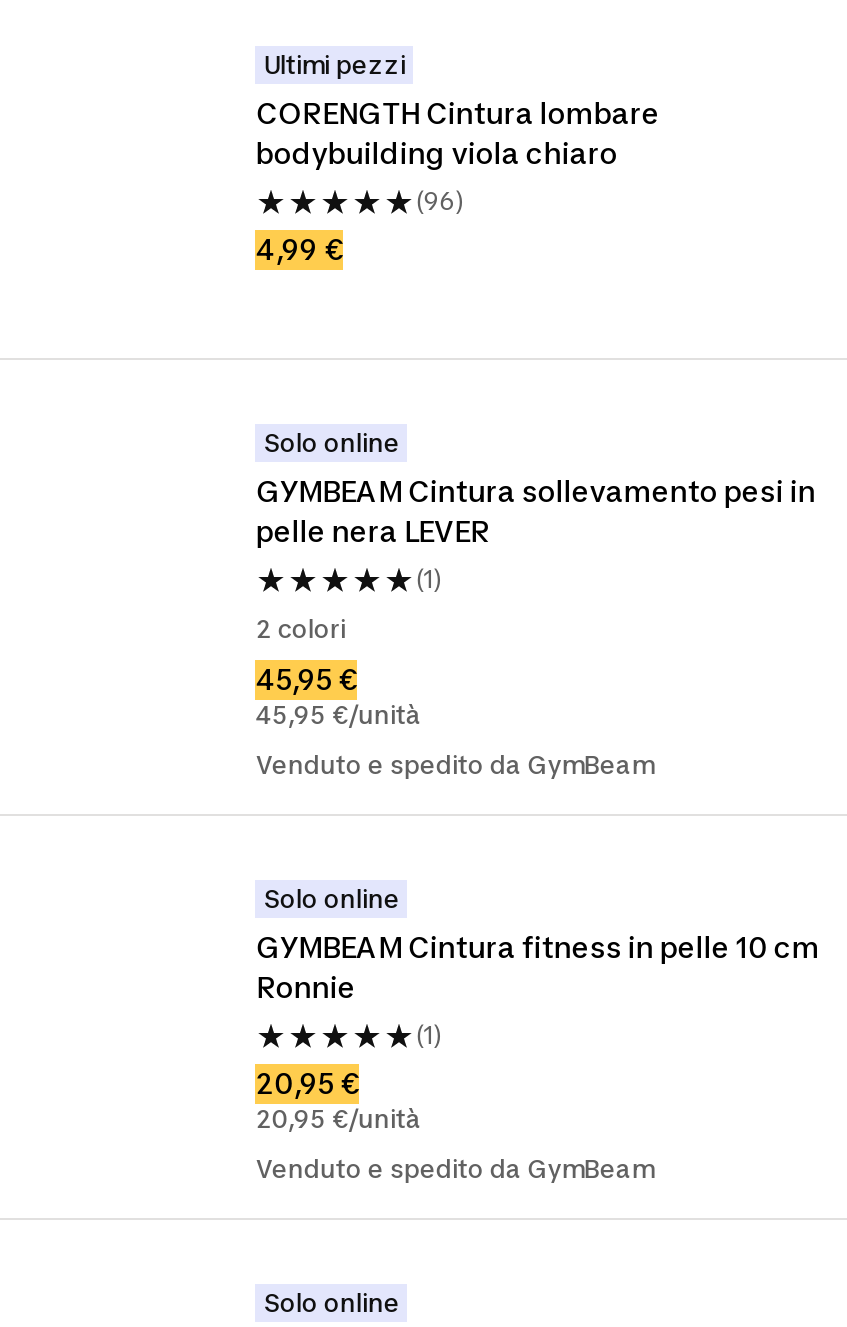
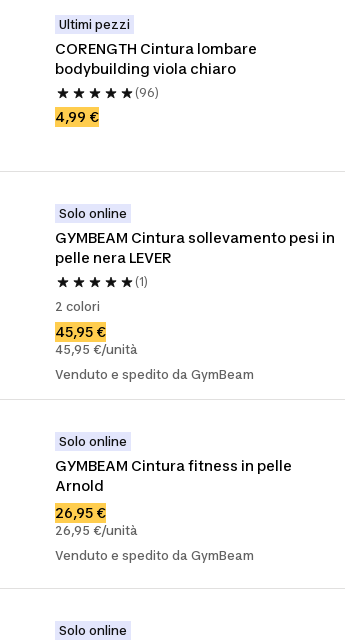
- GYMBEAM Cintura fitness in pelle 10 cm
- Ronnie
- (1)
- 20,95 €
- 20,95 €/unità
+ GYMBEAM Cintura fitness in pelle
+ Arnold
+ 26,95 €
+ 26,95 €/unità
